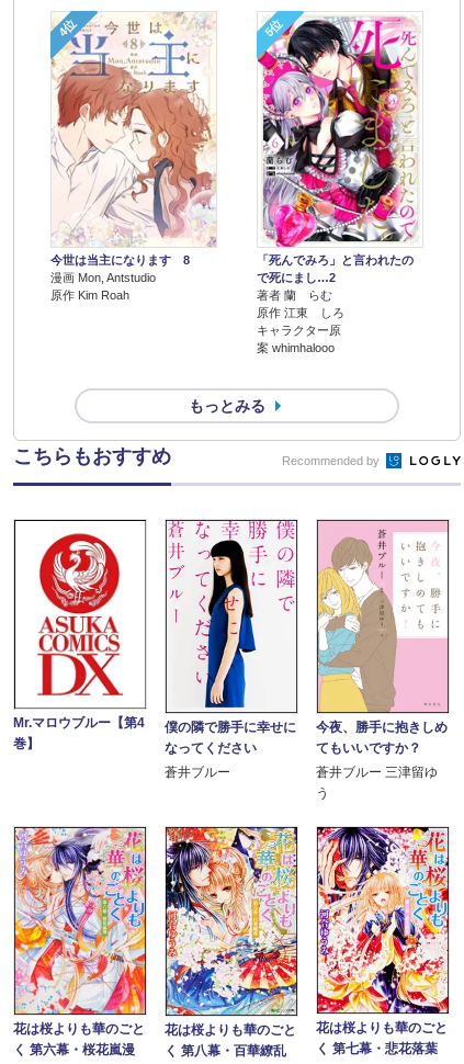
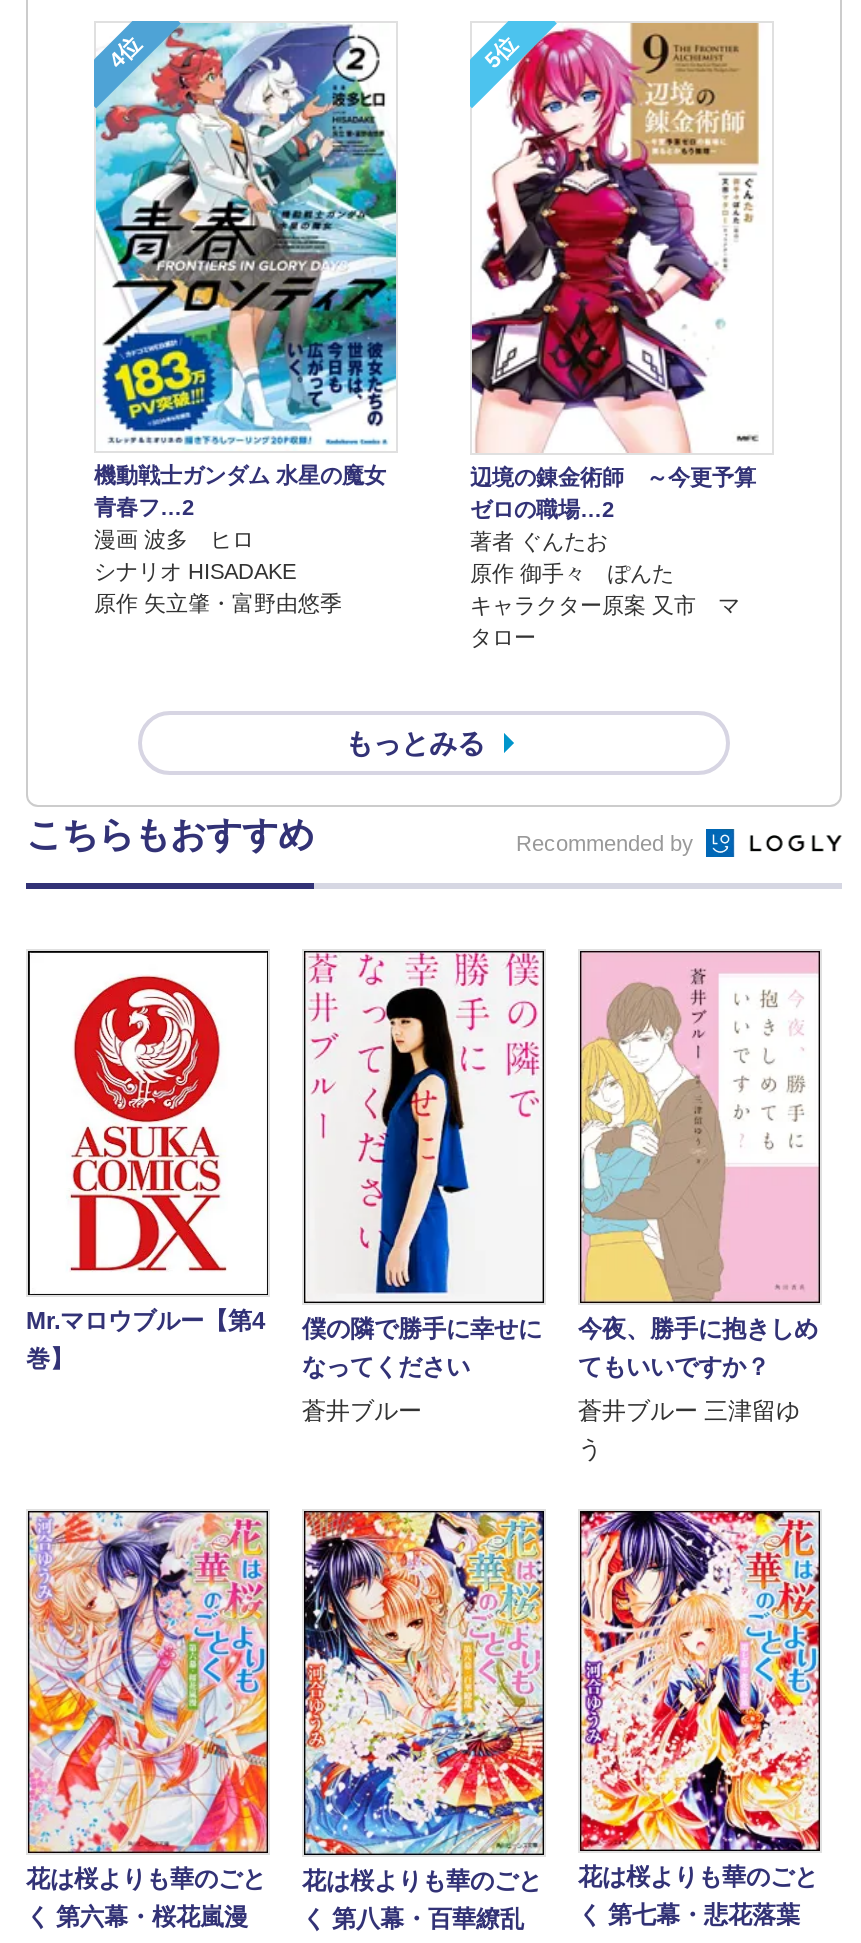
- [image]
- 今世は当主になります 8
- 漫画 Mon, Antstudio
- 原作 Kim Roah
+ [image]
+ 機動戦士ガンダム 水星の魔女
+ 青春フ…2
+ 漫画 波多 ヒロ
+ シナリオ HISADAKE
+ 原作 矢立肇・富野由悠季

- [image]
- 「死んでみろ」と言われたの
- で死にまし…2
- 著者 蘭 らむ
- 原作 江東 しろ
- キャラクター原
- 案 whimhalooo
+ [image]
+ 辺境の錬金術師 ～今更予算
+ ゼロの職場…2
+ 著者 ぐんたお
+ 原作 御手々 ぽんた
+ キャラクター原案 又市 マ
+ タロー
